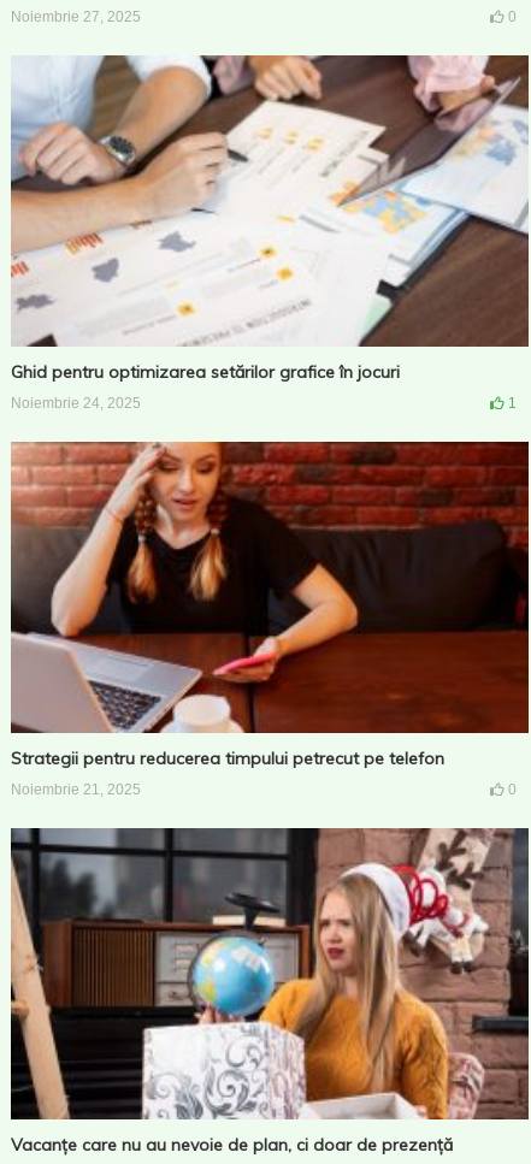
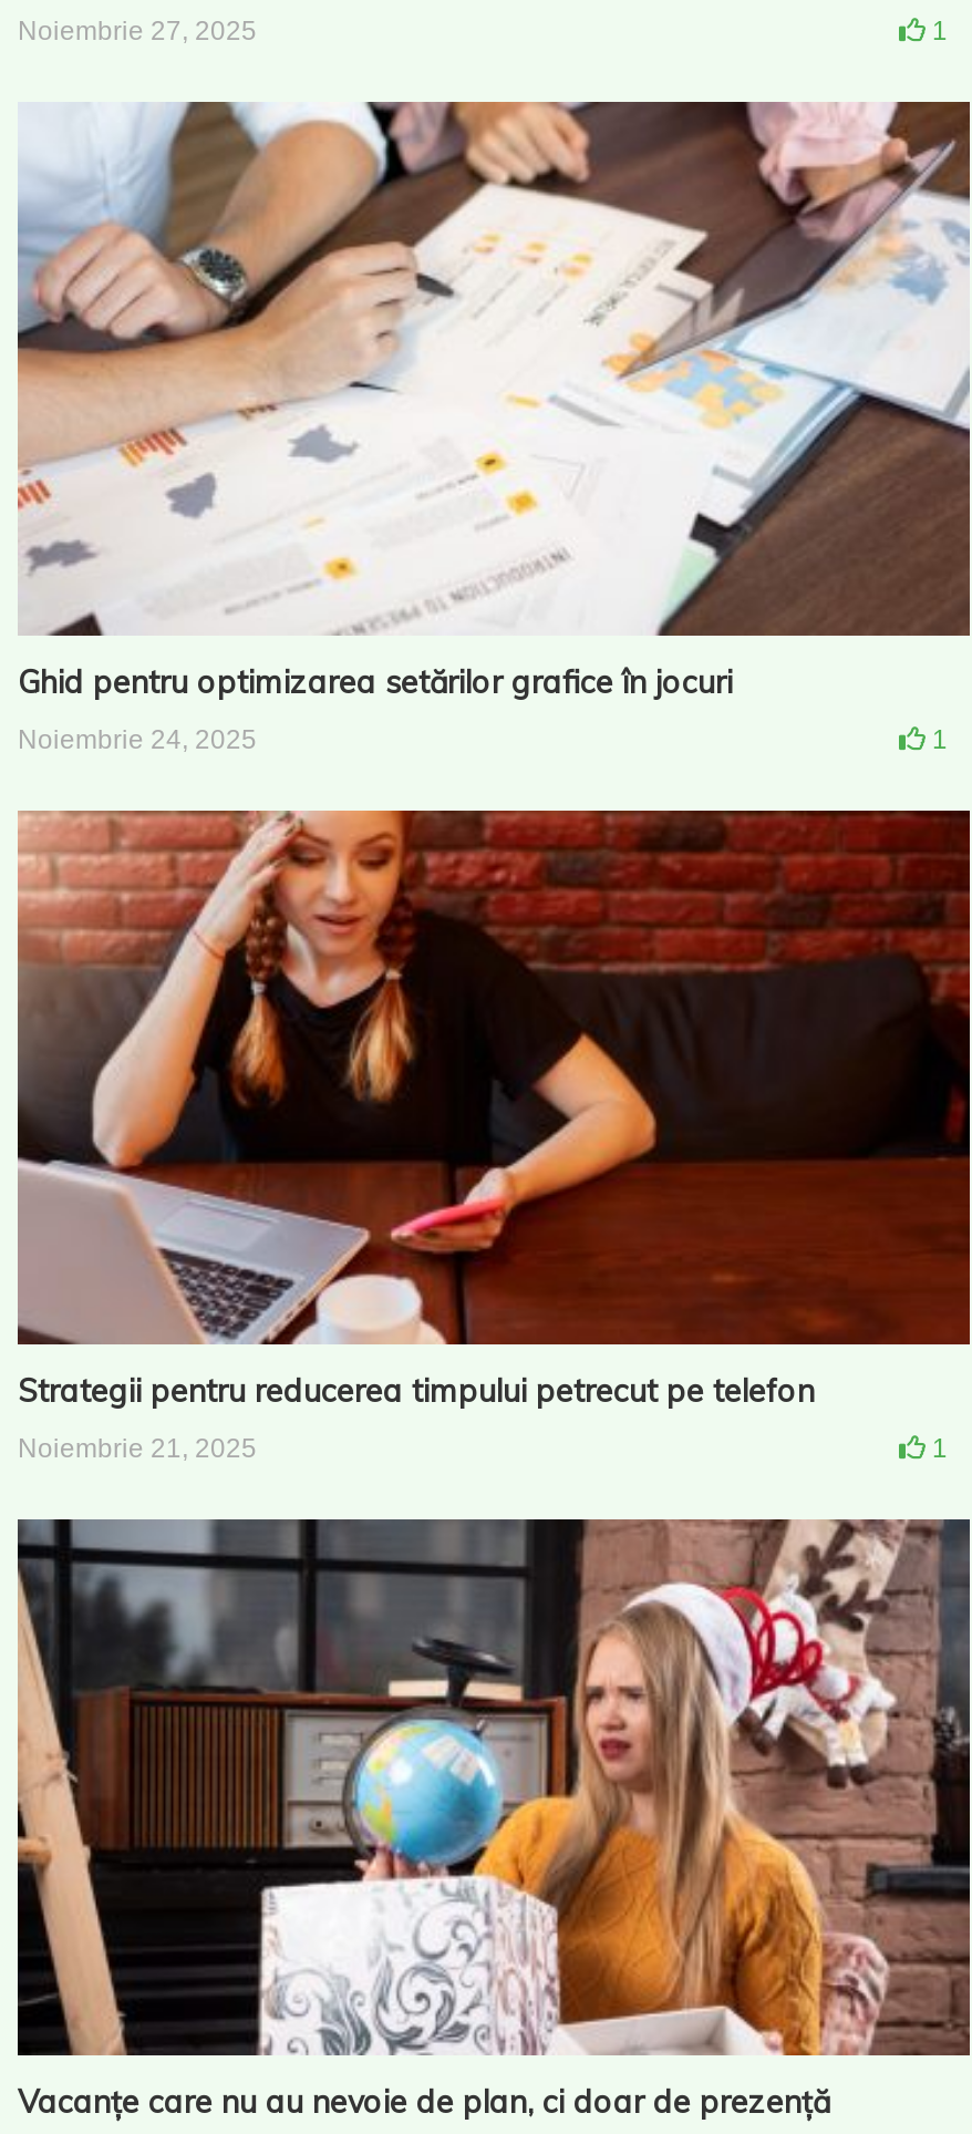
- 0
+ 1

- 0
+ 1
